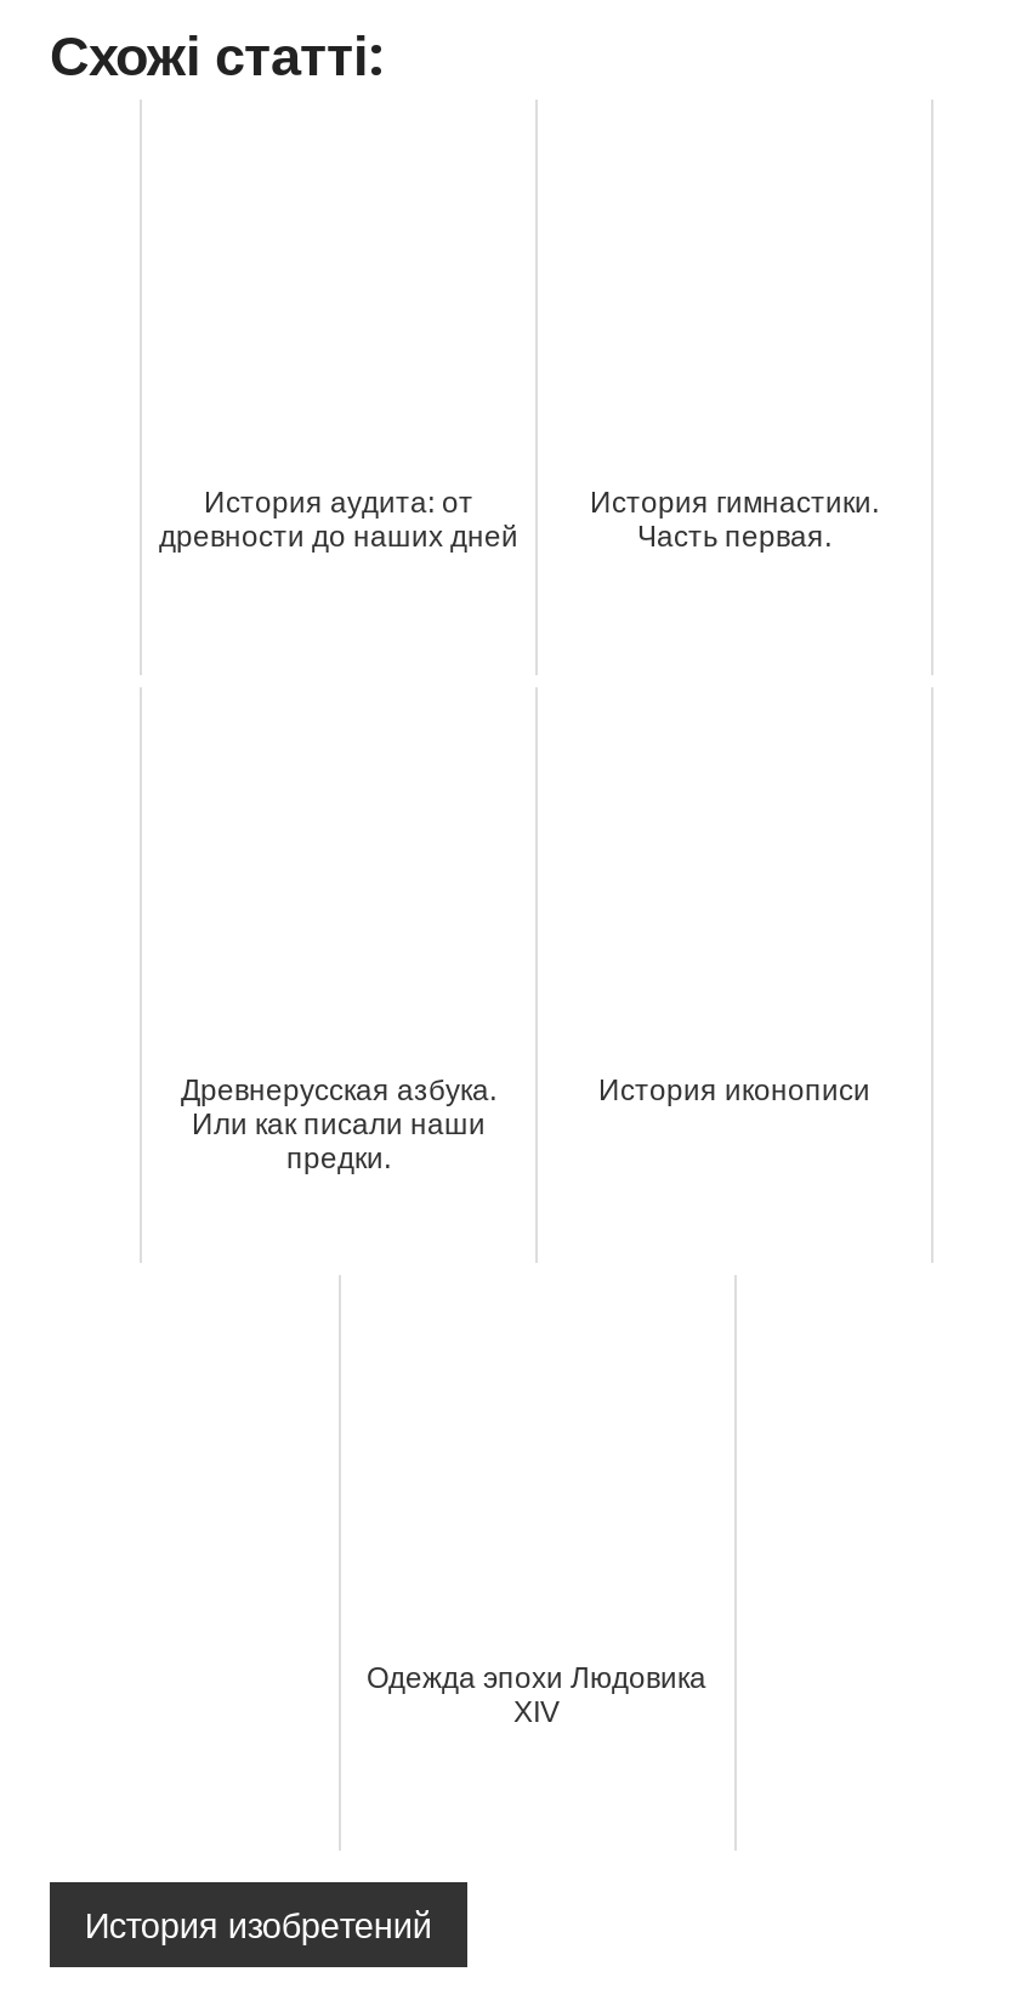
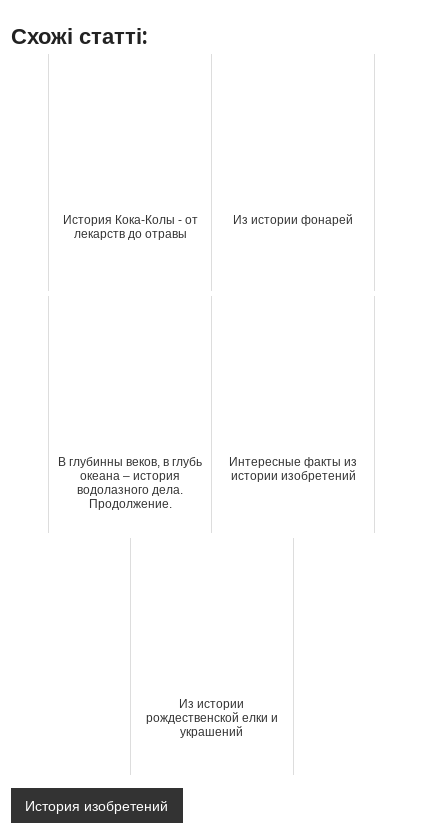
- История аудита: от
- древности до наших дней
+ История Кока-Колы - от
+ лекарств до отравы

- История гимнастики.
- Часть первая.
+ Из истории фонарей

- Древнерусская азбука.
- Или как писали наши
- предки.
+ В глубинны веков, в глубь
+ океана – история
+ водолазного дела.
+ Продолжение.

- История иконописи
+ Интересные факты из
+ истории изобретений

- Одежда эпохи Людовика
- XIV
+ Из истории
+ рождественской елки и
+ украшений
